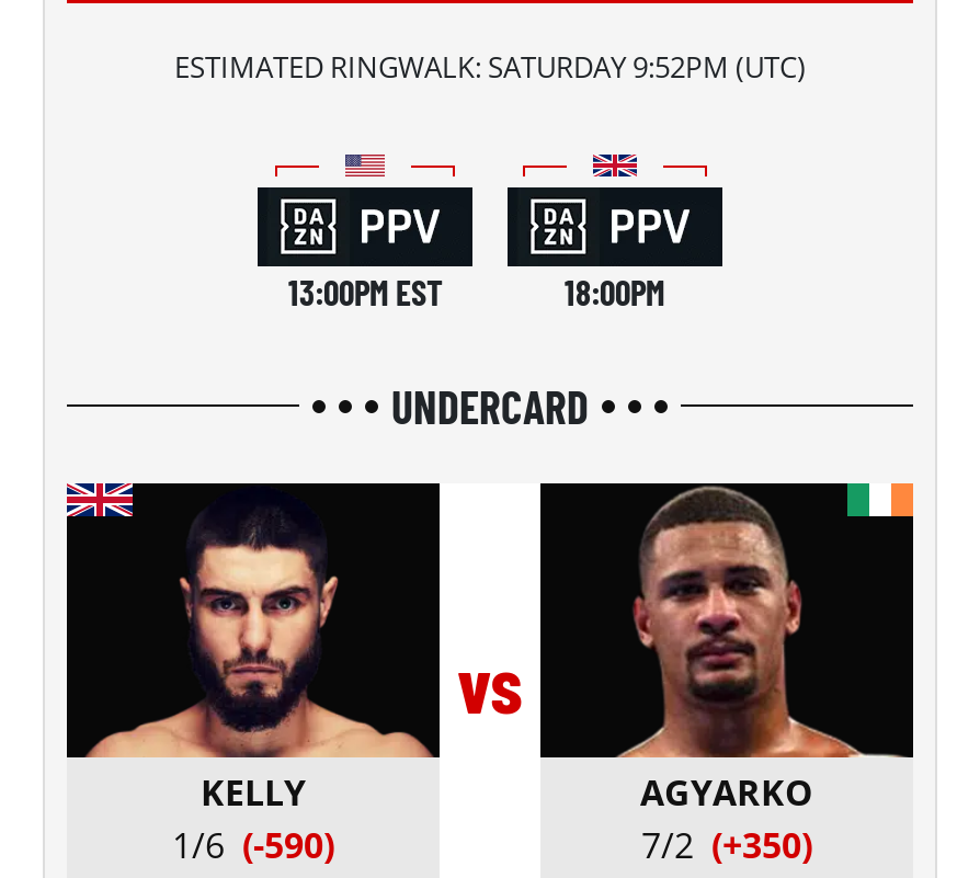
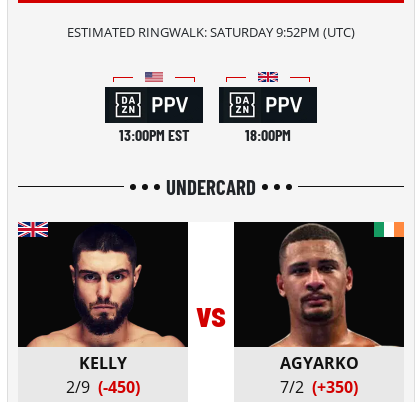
- 1/6 (-590)
+ 2/9 (-450)
